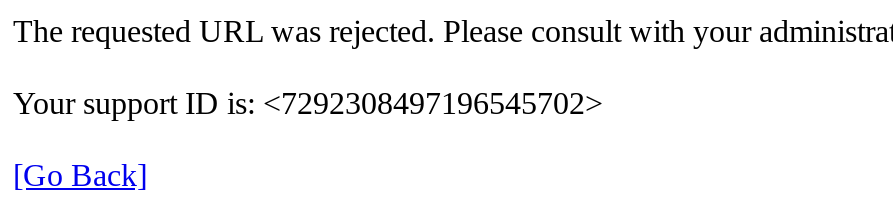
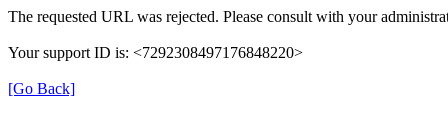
- Your support ID is: <7292308497196545702>
+ Your support ID is: <7292308497176848220>
